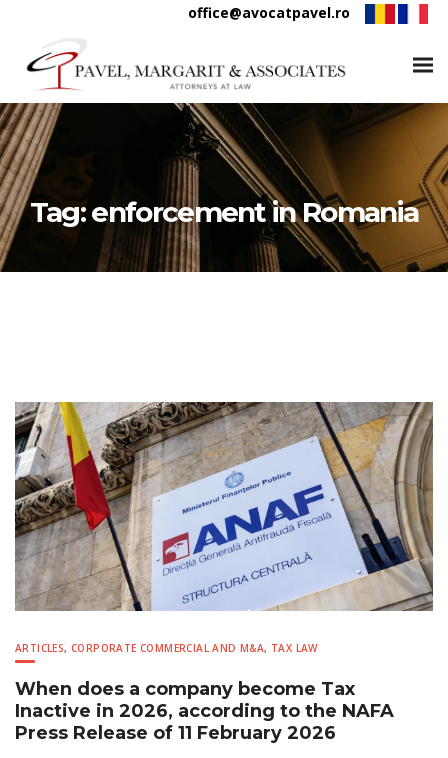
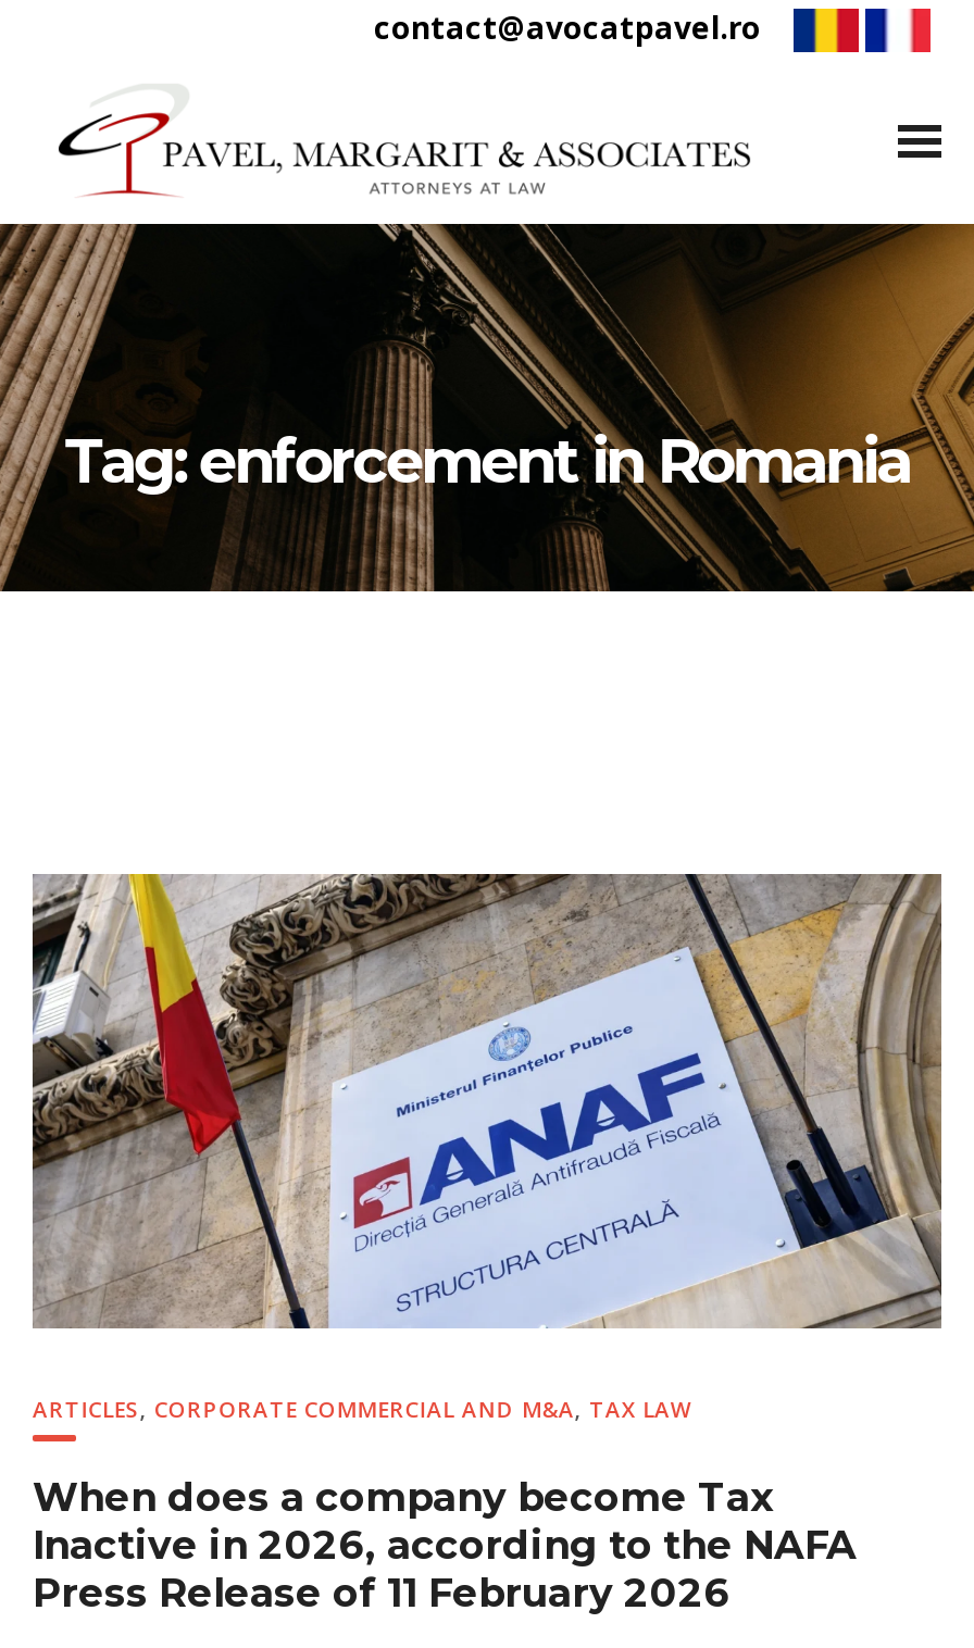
- office@avocatpavel.ro
+ contact@avocatpavel.ro
